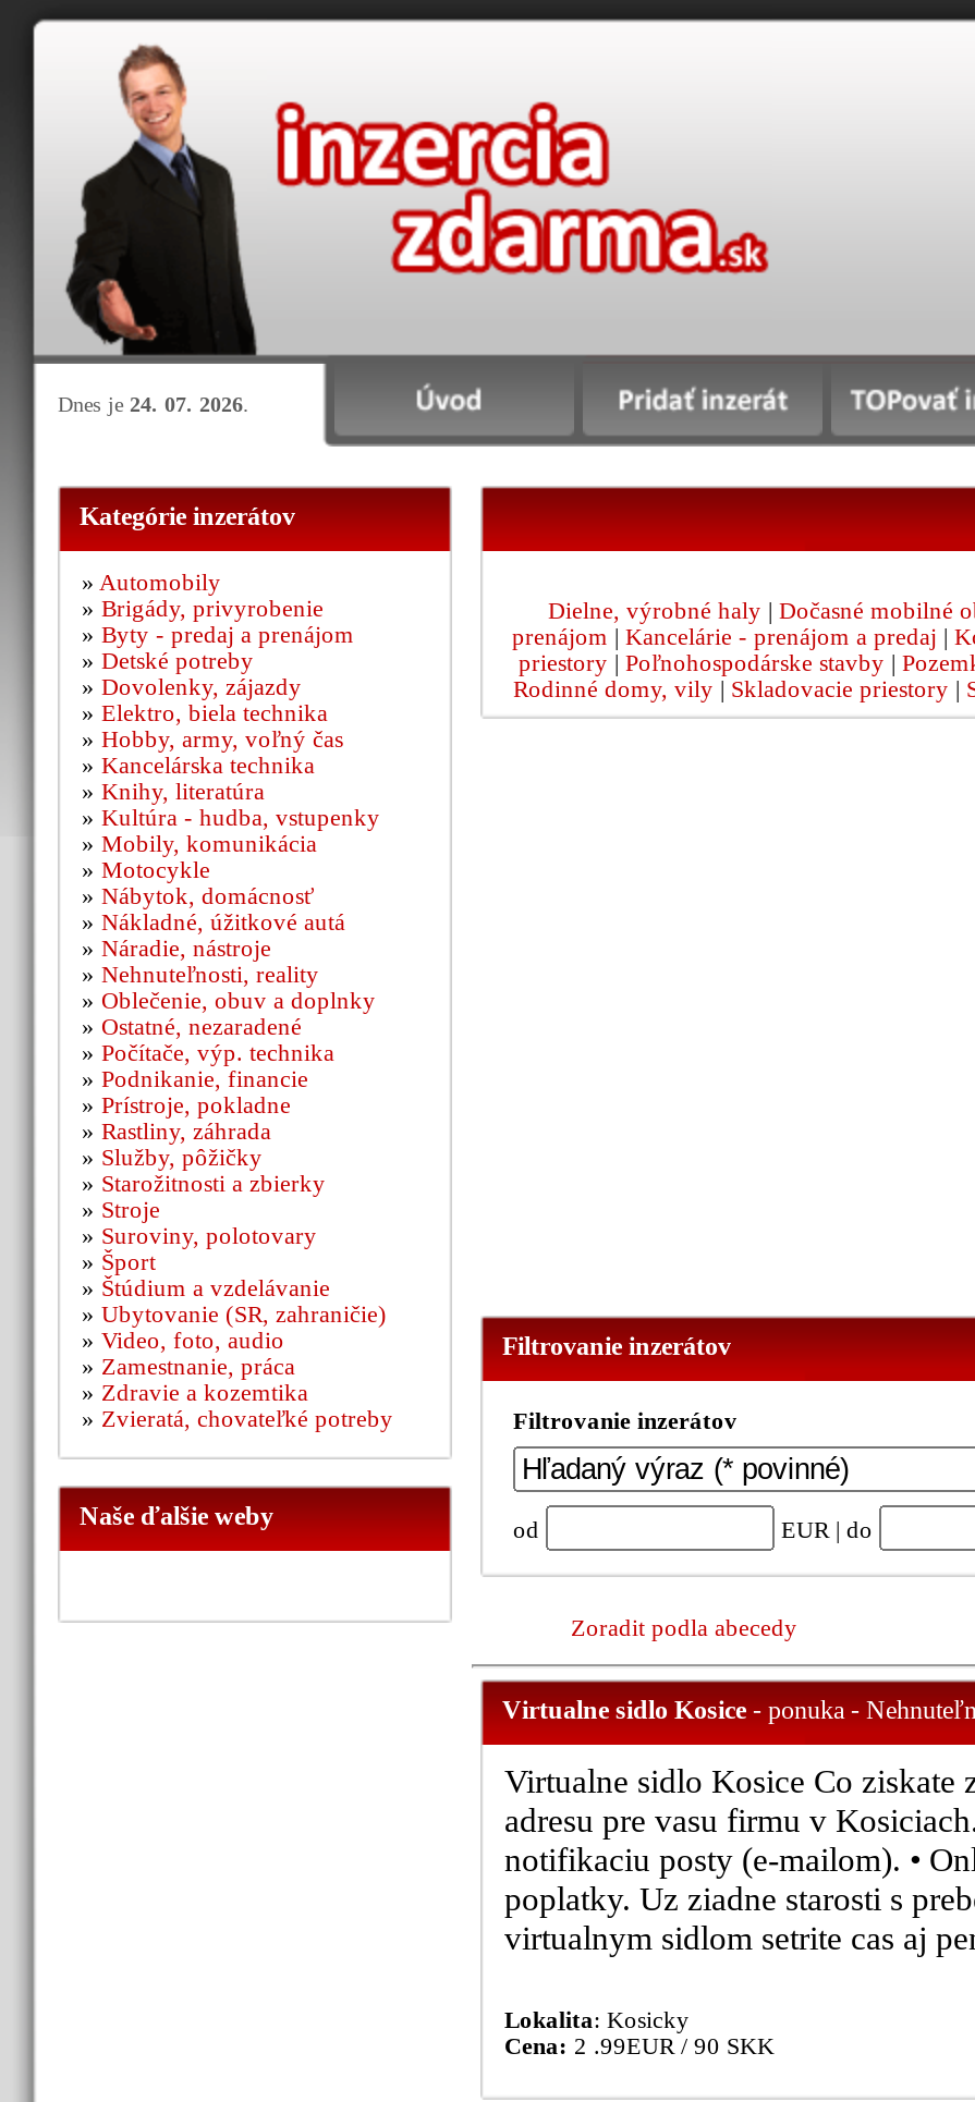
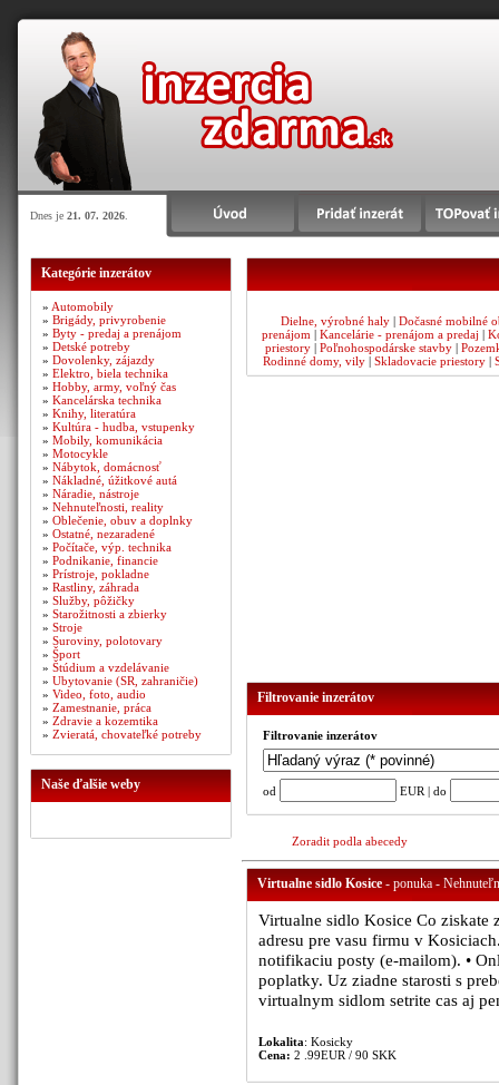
- Dnes je 24. 07. 2026.
+ Dnes je 21. 07. 2026.
